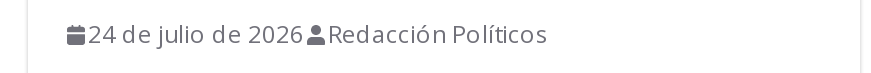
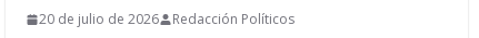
- 24 de julio de 2026 Redacción Políticos
+ 20 de julio de 2026 Redacción Políticos
